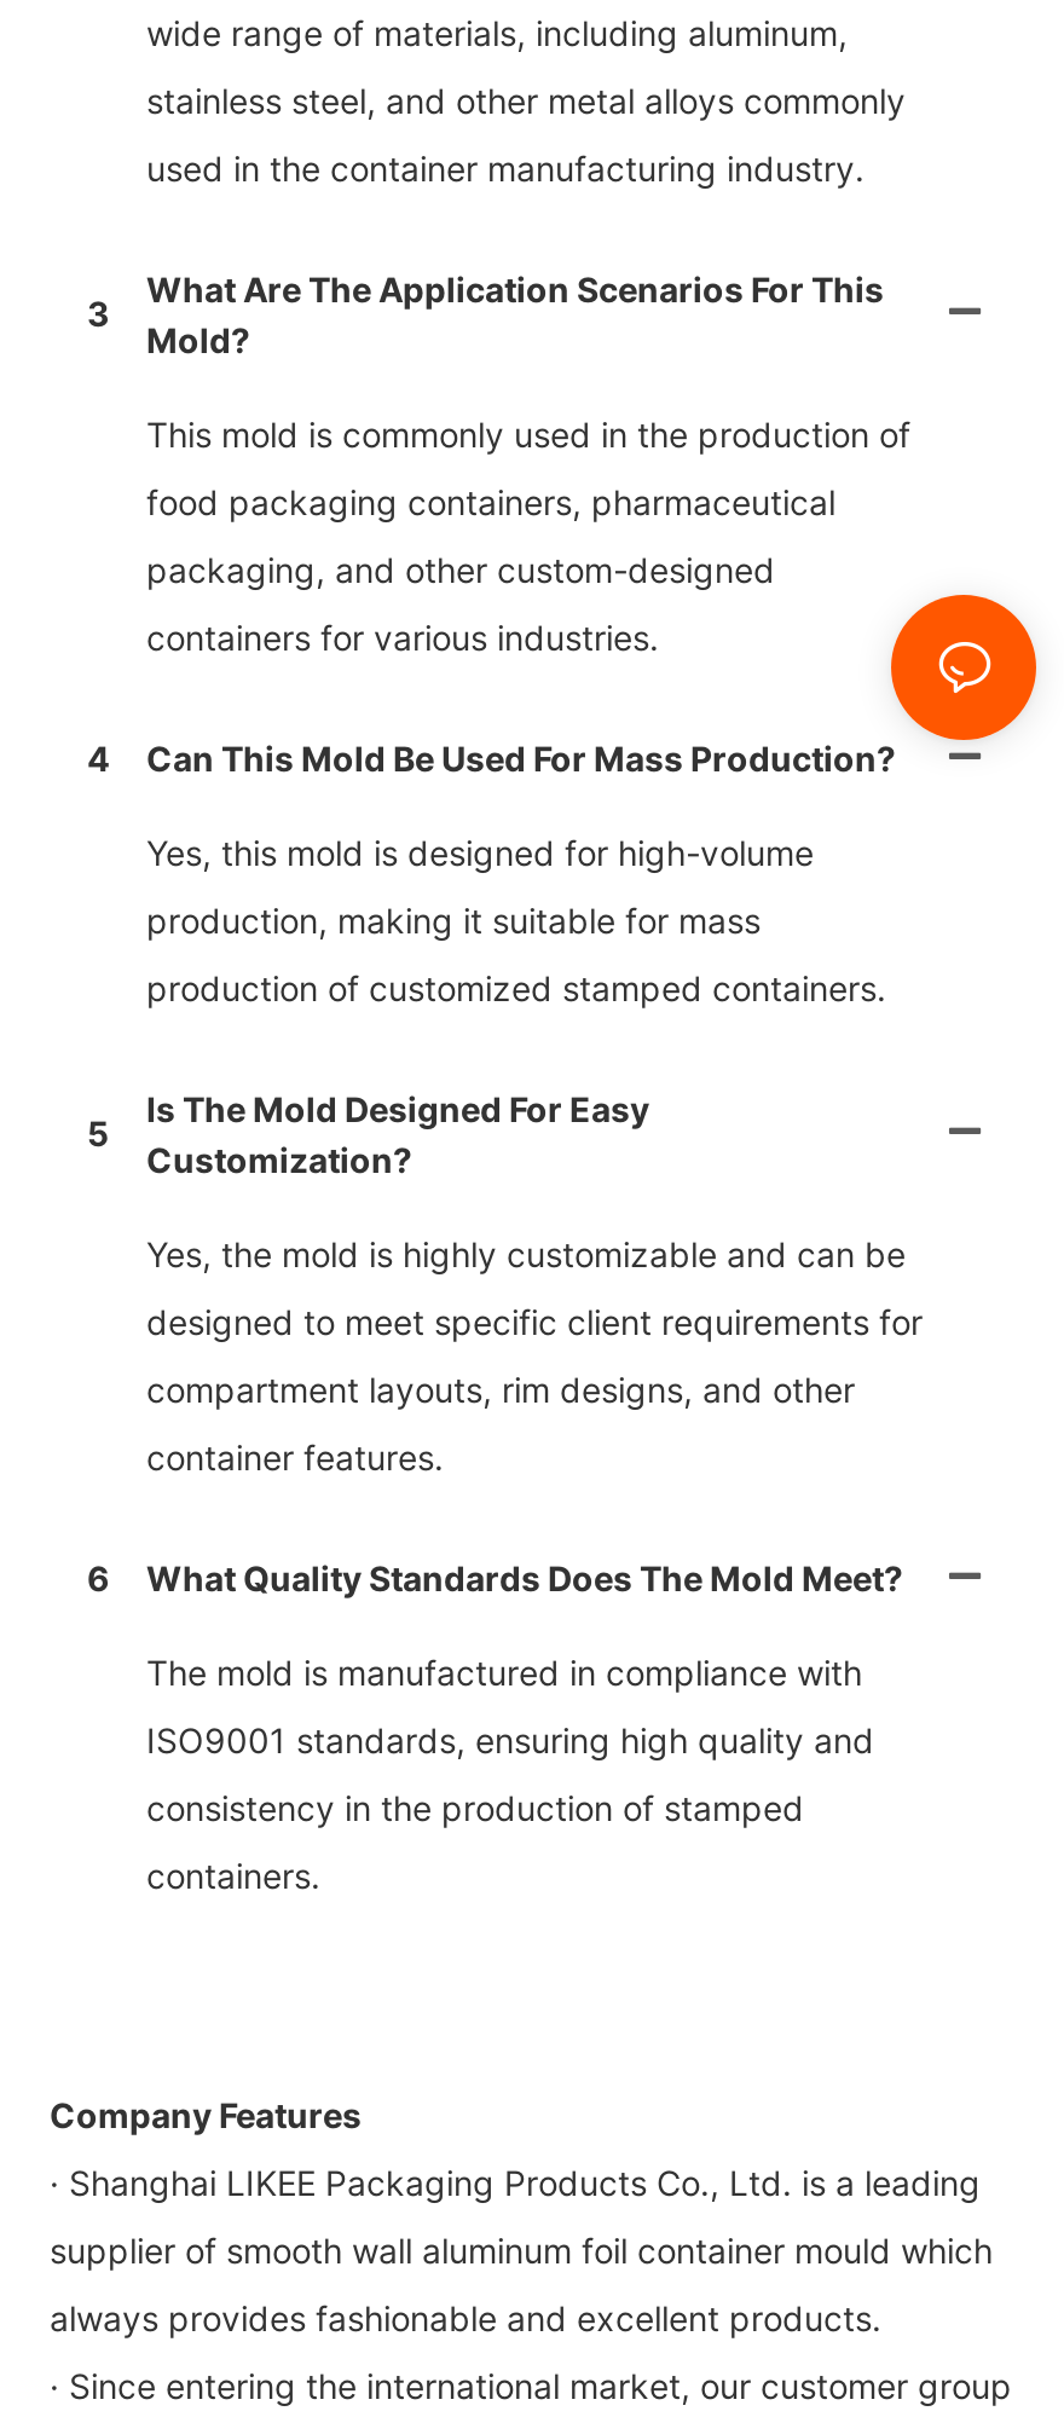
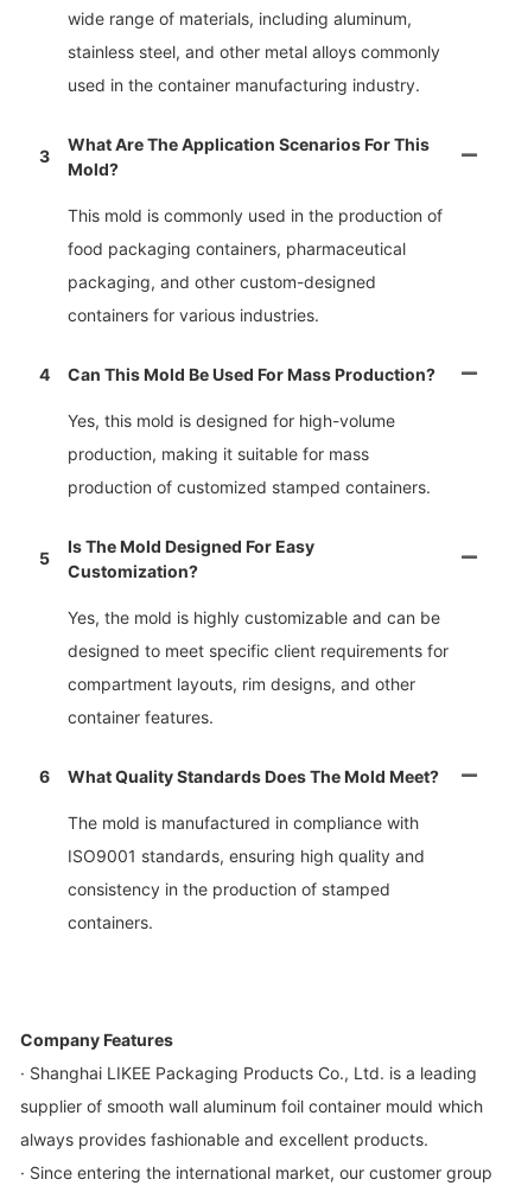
- [image]
